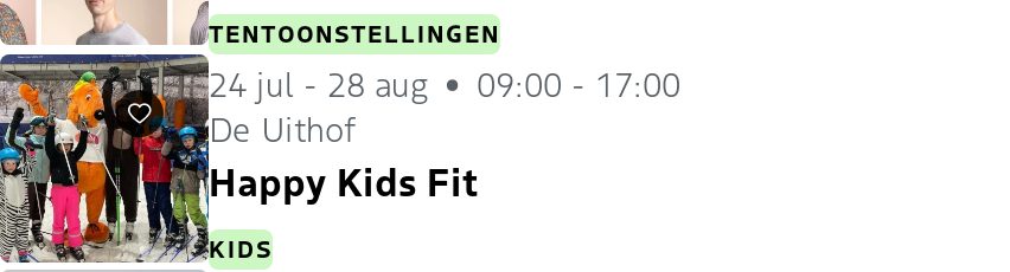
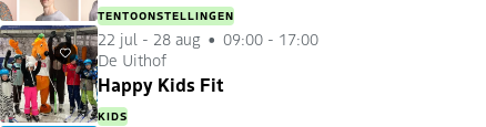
- 24 jul - 28 aug 09:00 - 17:00
+ 22 jul - 28 aug 09:00 - 17:00
